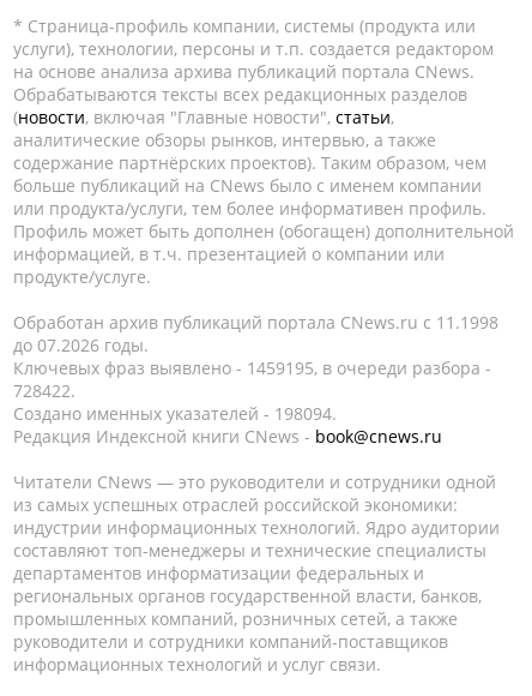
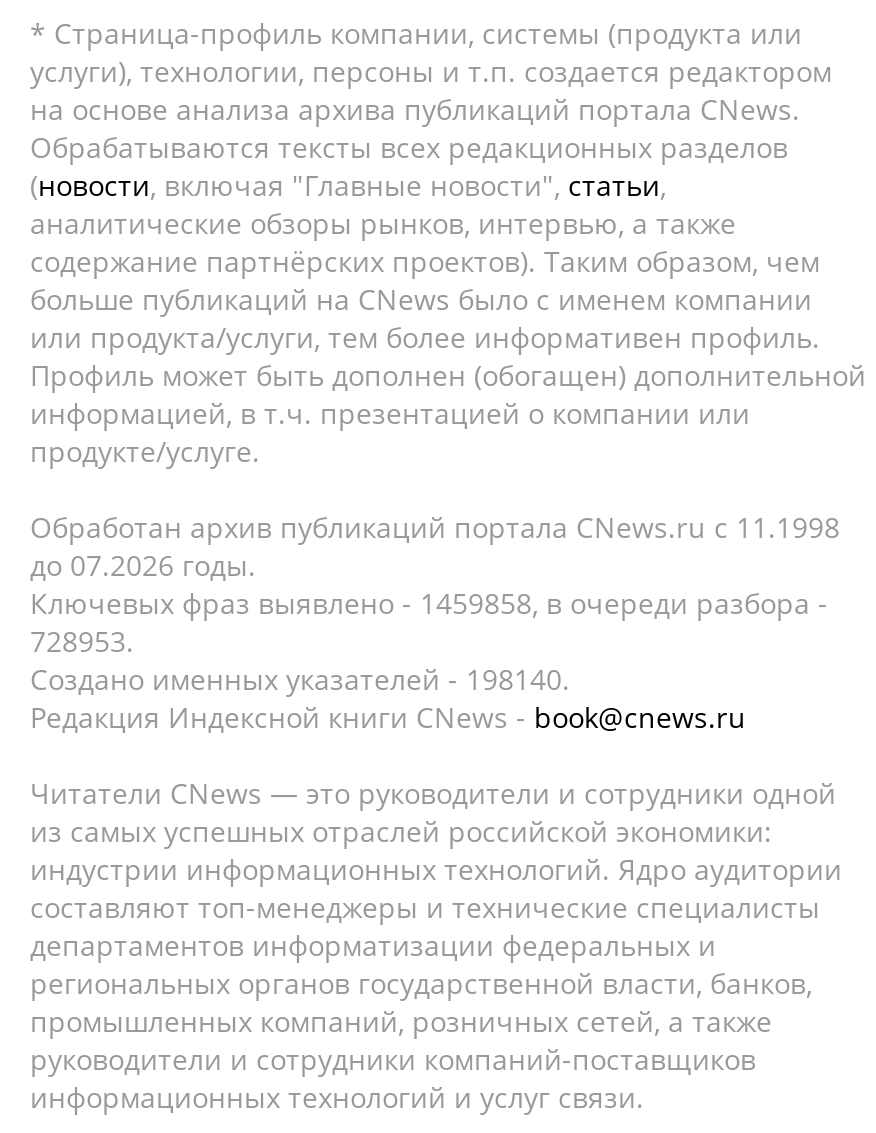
- Ключевых фраз выявлено - 1459195, в очереди разбора -
+ Ключевых фраз выявлено - 1459858, в очереди разбора -

- 728422.
+ 728953.

- Создано именных указателей - 198094.
+ Создано именных указателей - 198140.
